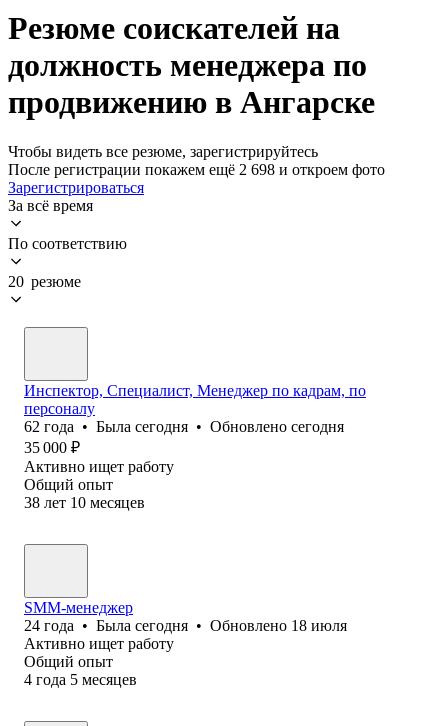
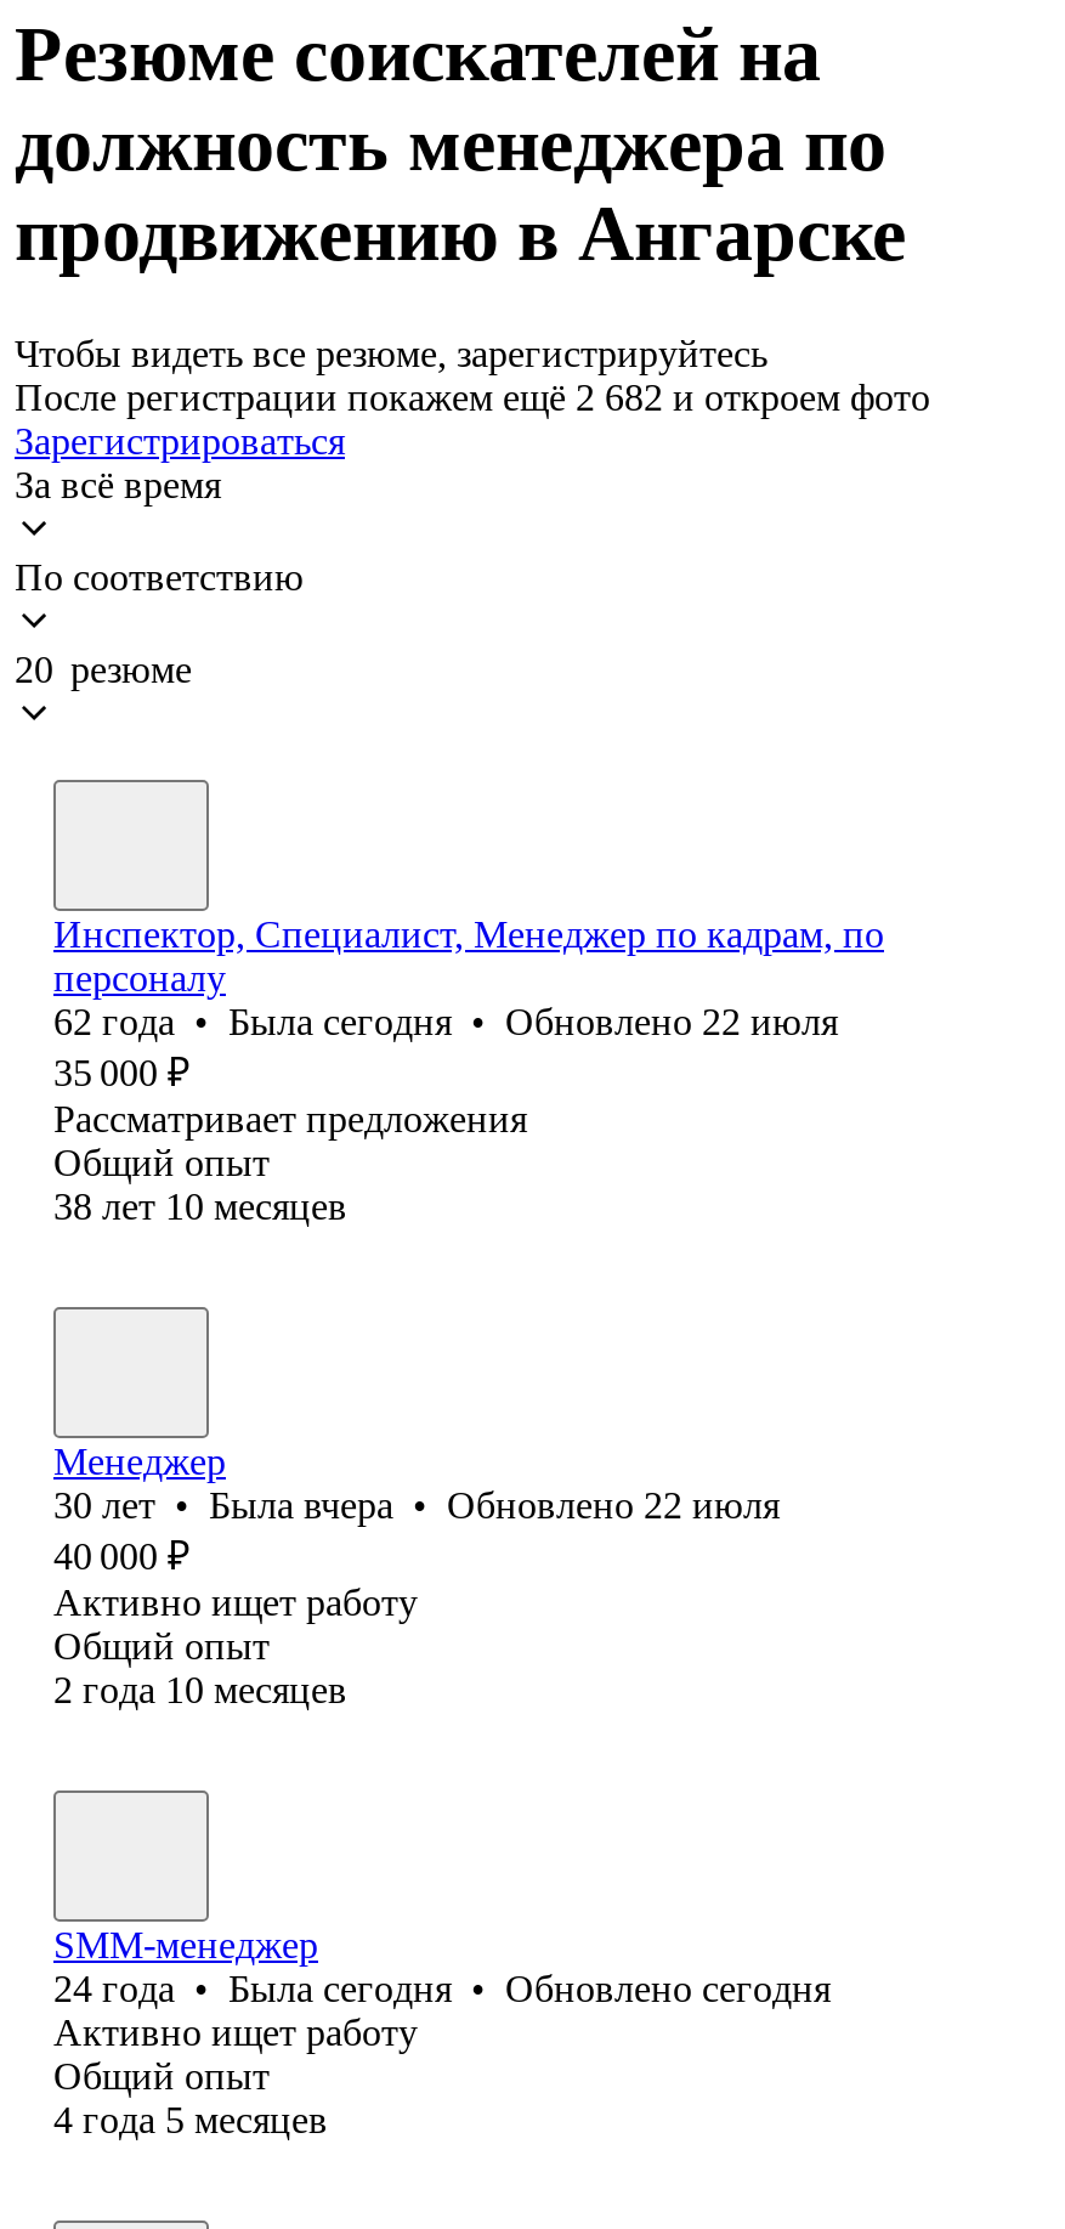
- После регистрации покажем ещё 2 698 и откроем фото
+ После регистрации покажем ещё 2 682 и откроем фото

- 62 года • Была сегодня • Обновлено сегодня
+ 62 года • Была сегодня • Обновлено 22 июля

+ Рассматривает предложения
+ Общий опыт
+ 38 лет 10 месяцев

+ Менеджер
+ 30 лет • Была вчера • Обновлено 22 июля
+ 40 000 ₽

- 38 лет 10 месяцев
+ 2 года 10 месяцев

- 24 года • Была сегодня • Обновлено 18 июля
+ 24 года • Была сегодня • Обновлено сегодня
